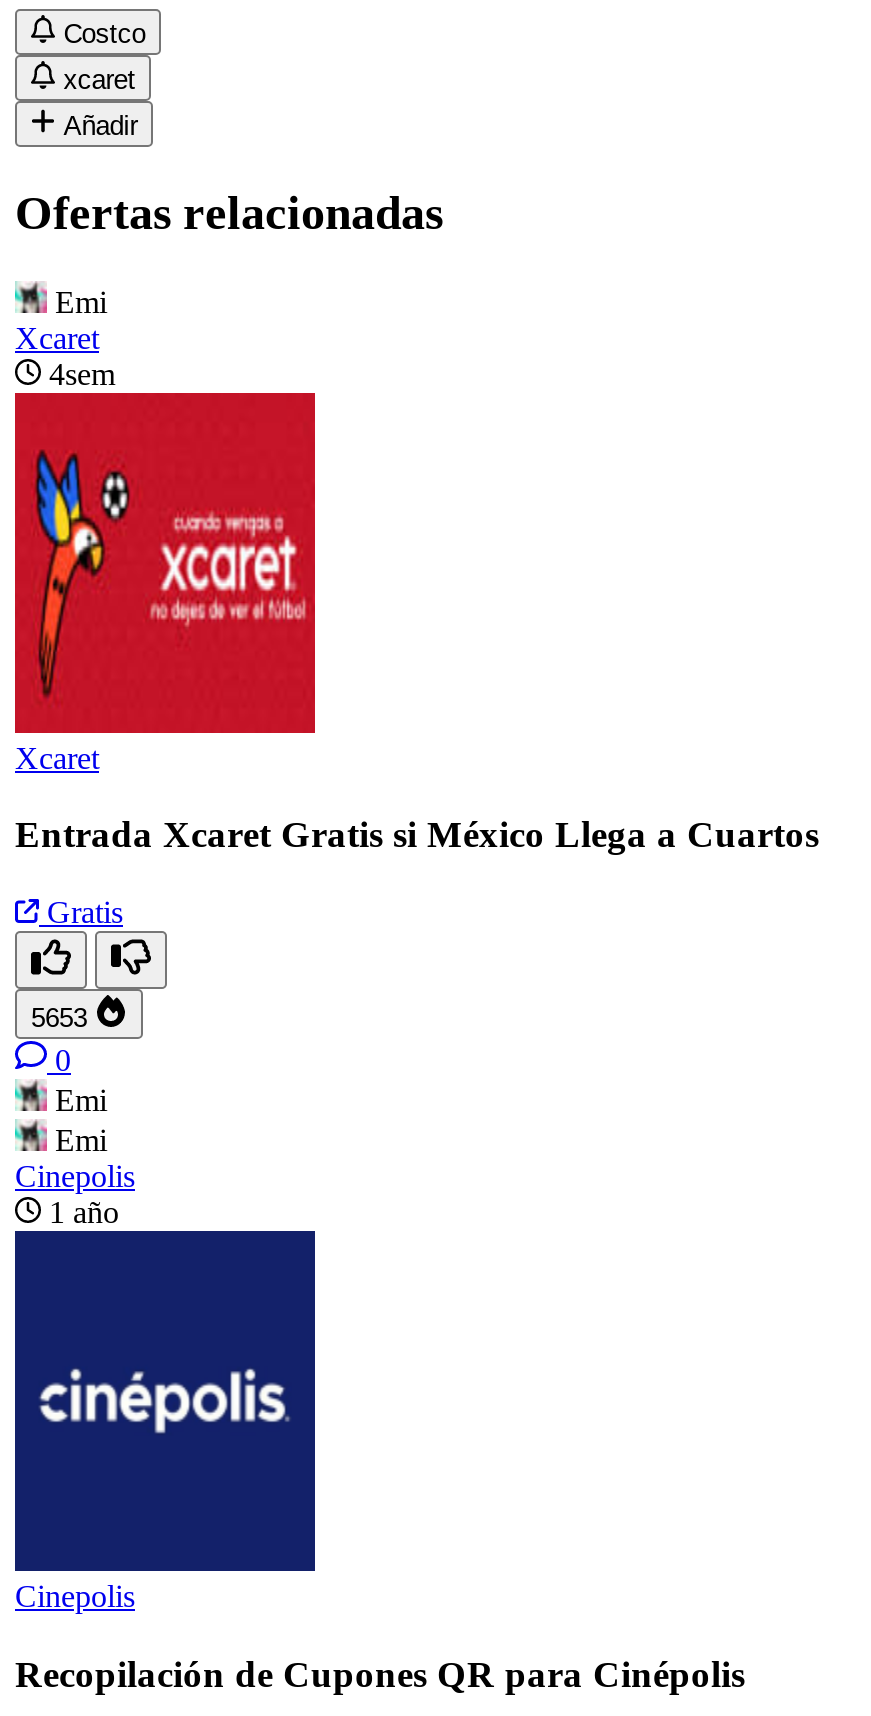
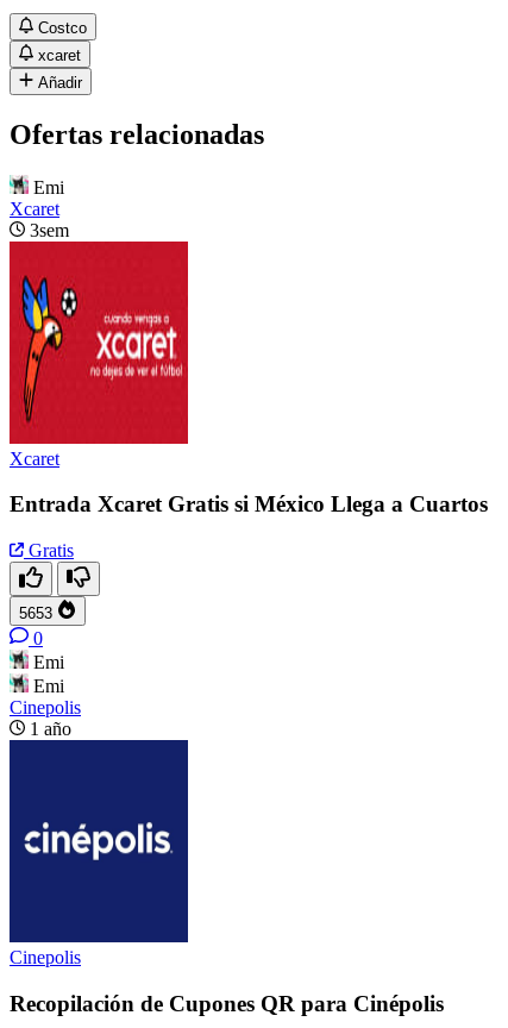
- 4sem
+ 3sem
